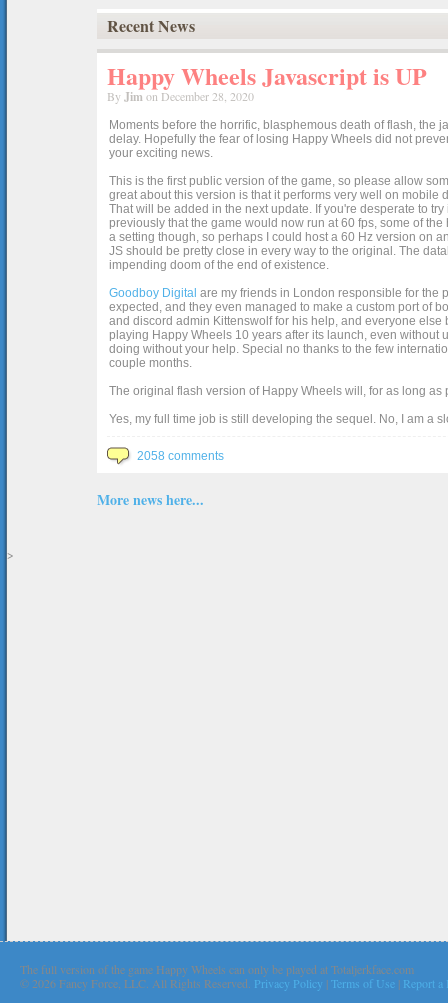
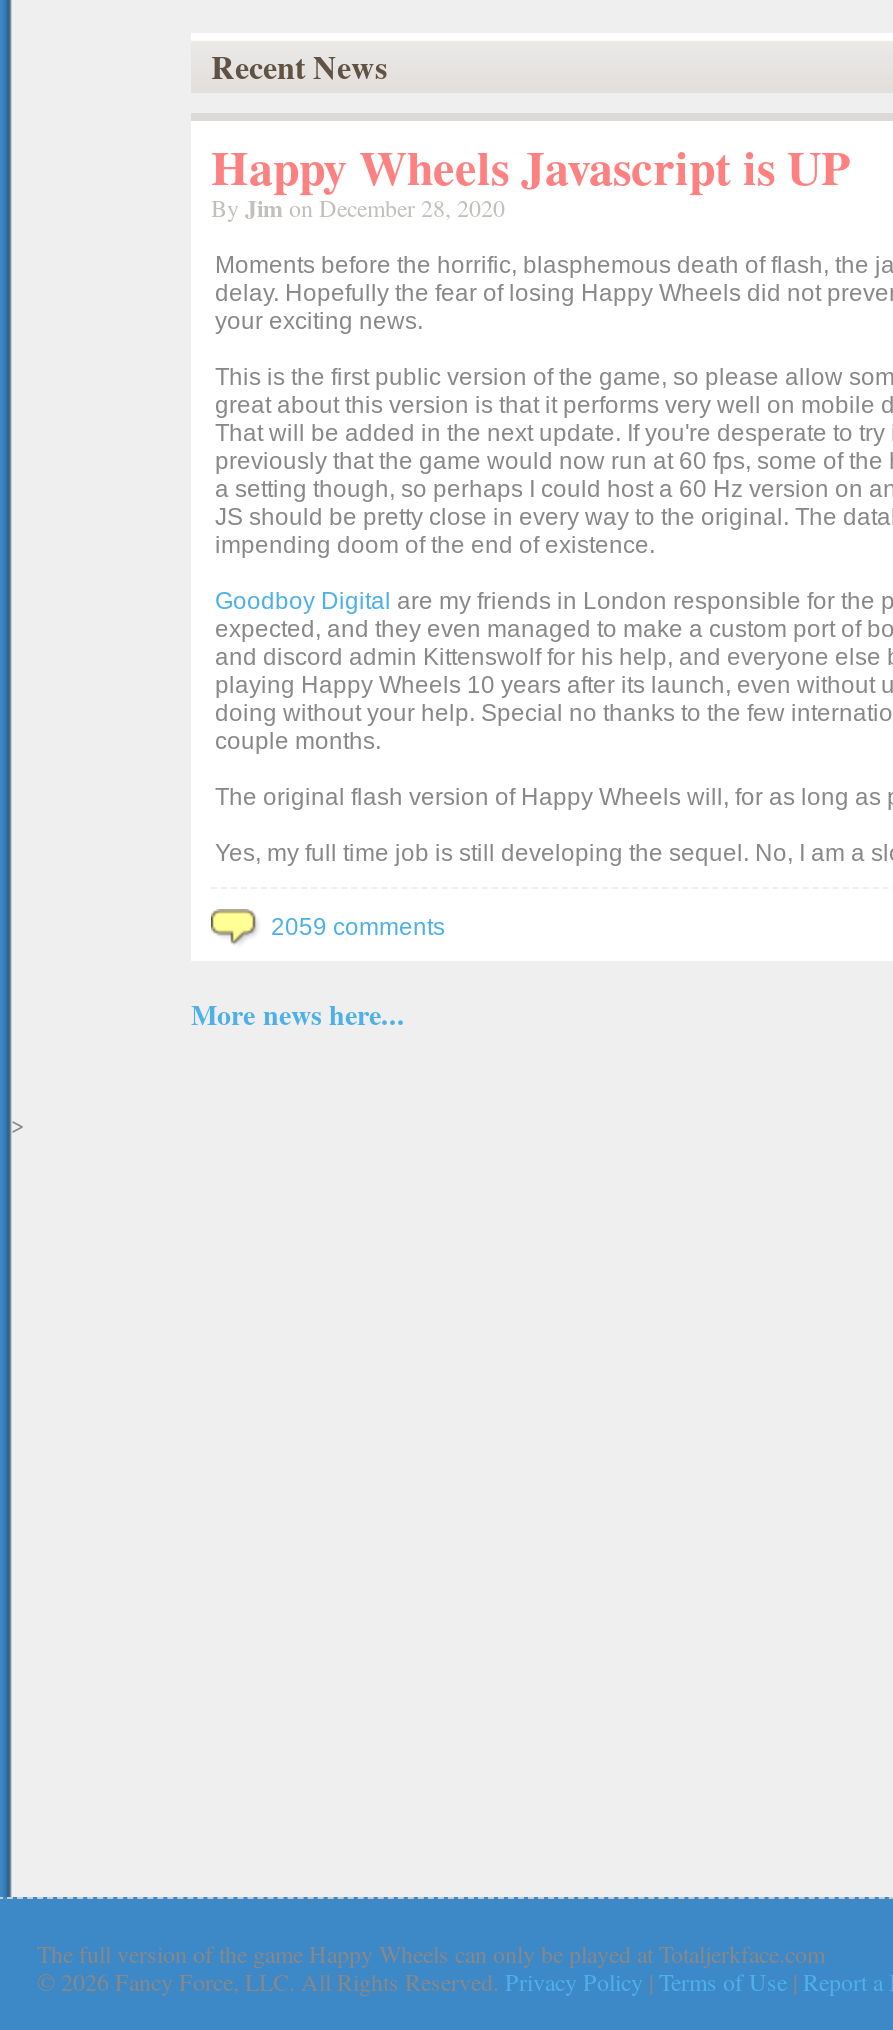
- 2058 comments
+ 2059 comments
